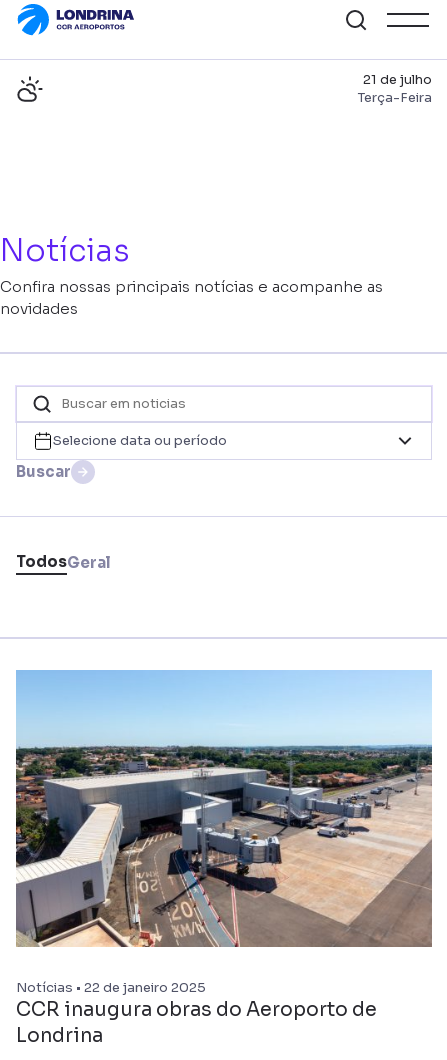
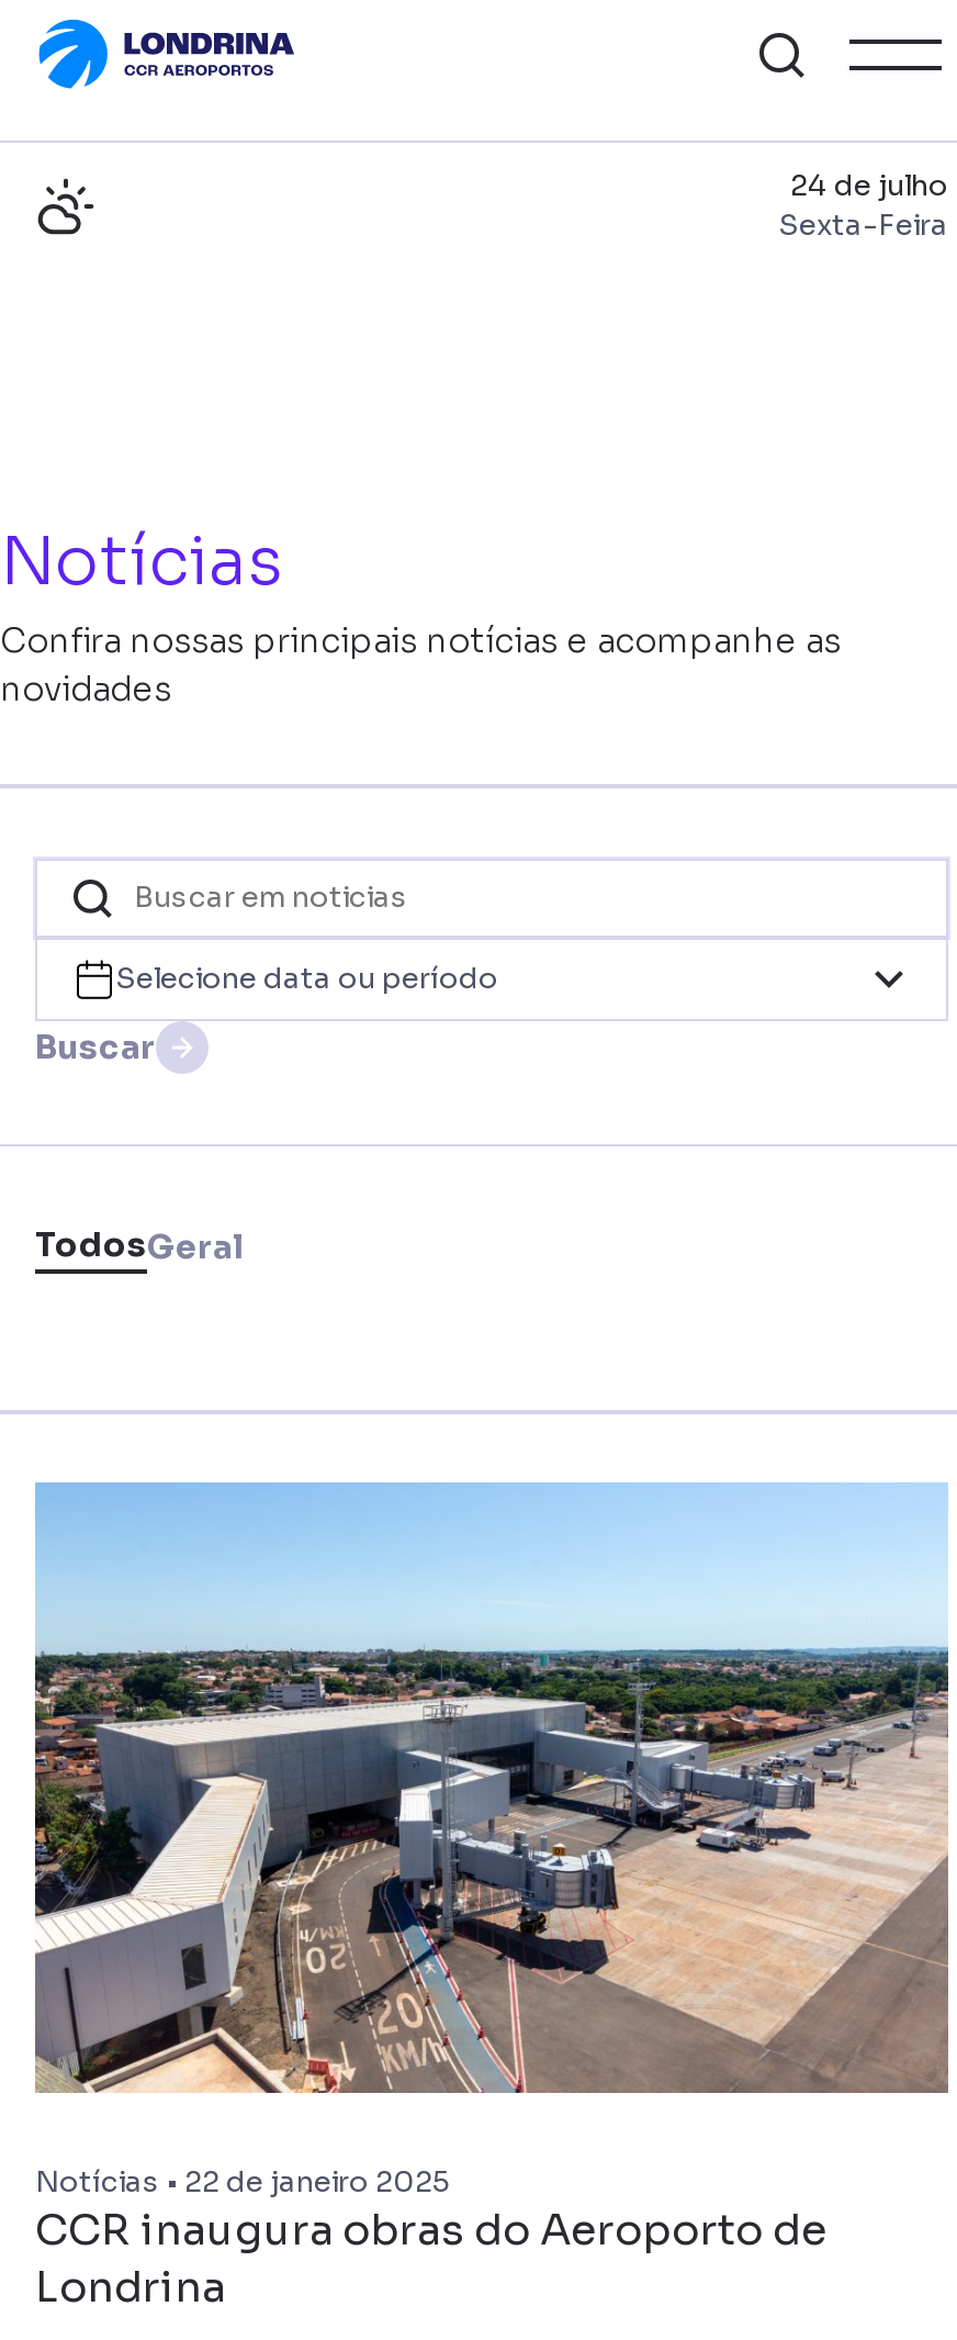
- 21 de julho
- Terça-Feira
+ 24 de julho
+ Sexta-Feira
